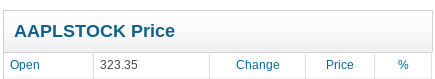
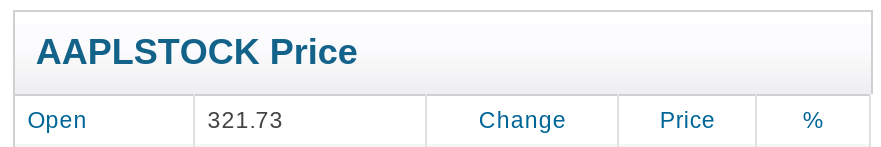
- 323.35
+ 321.73
